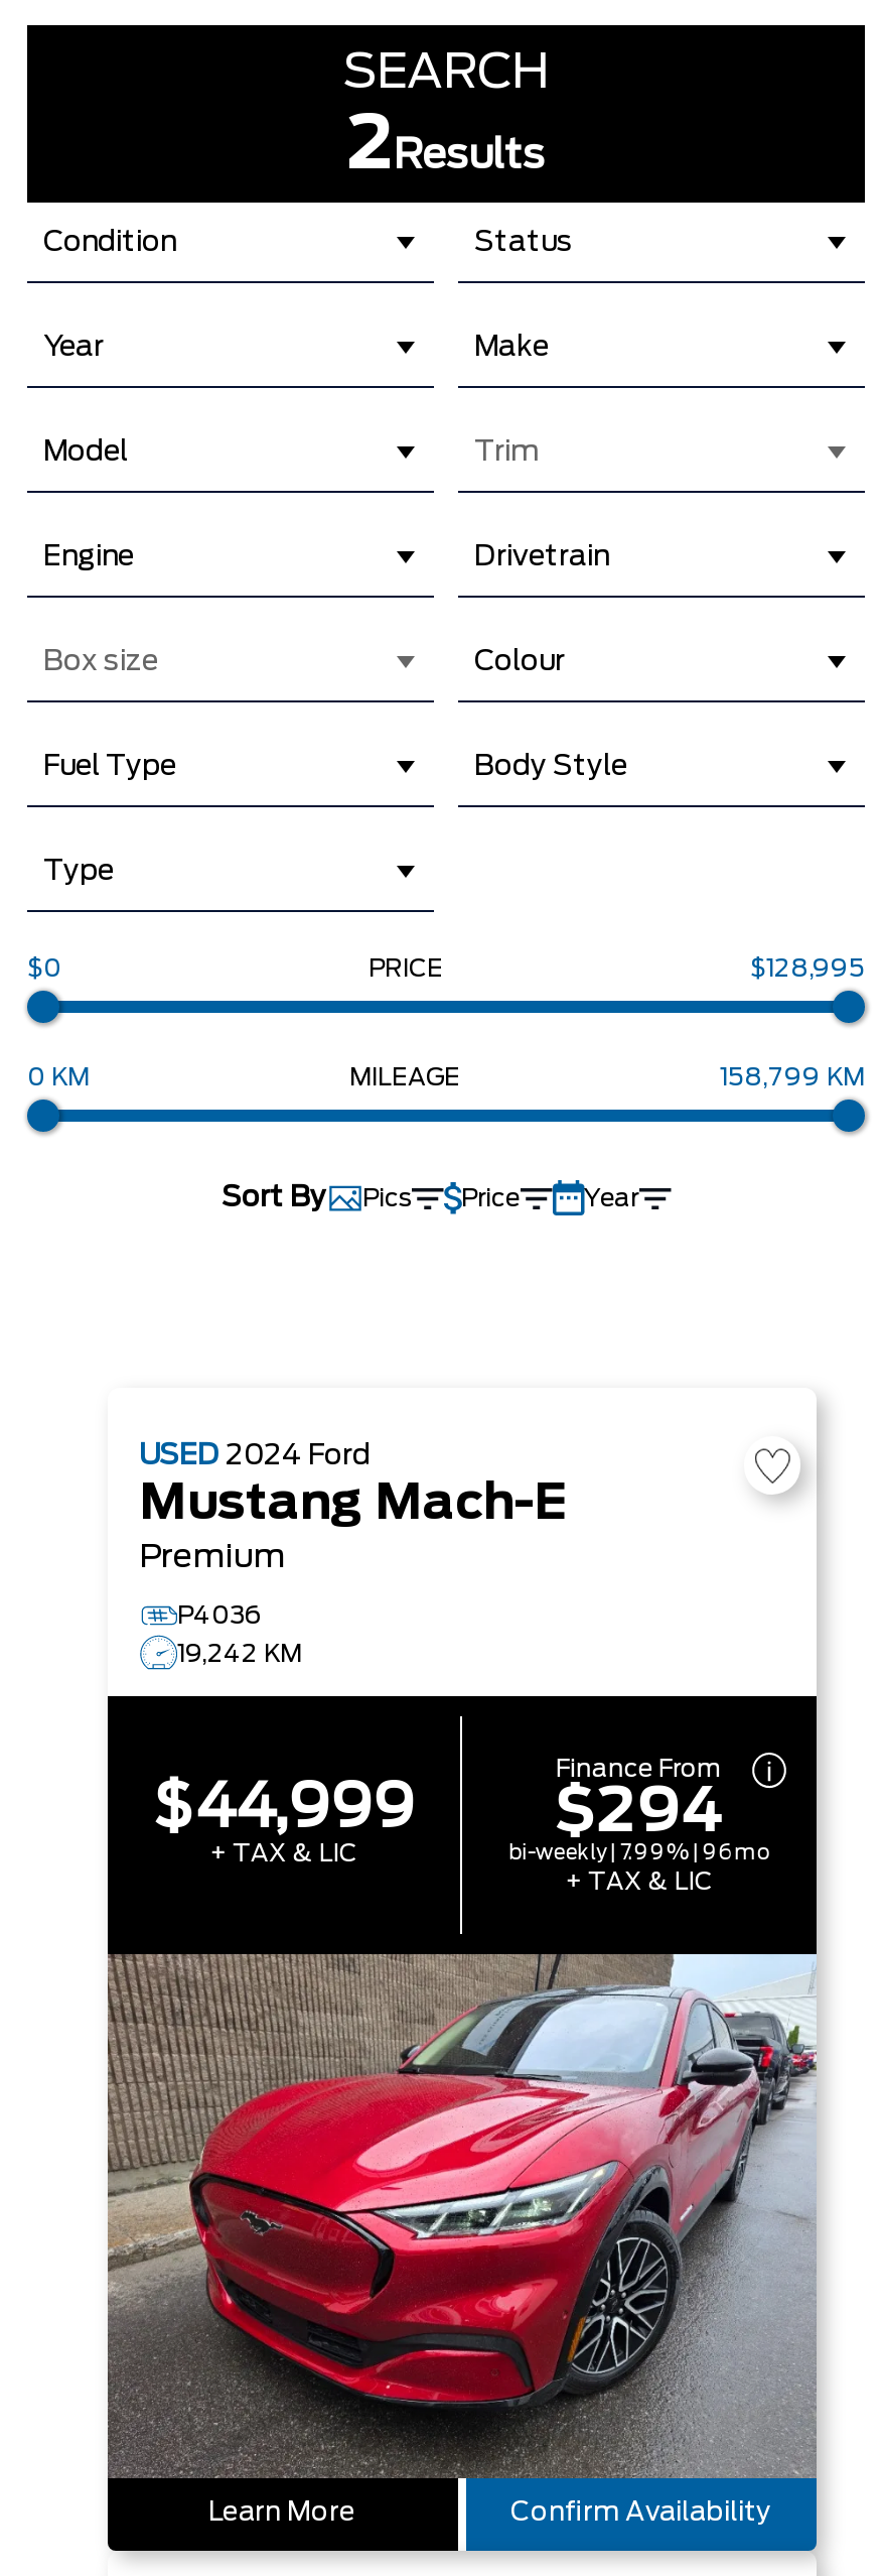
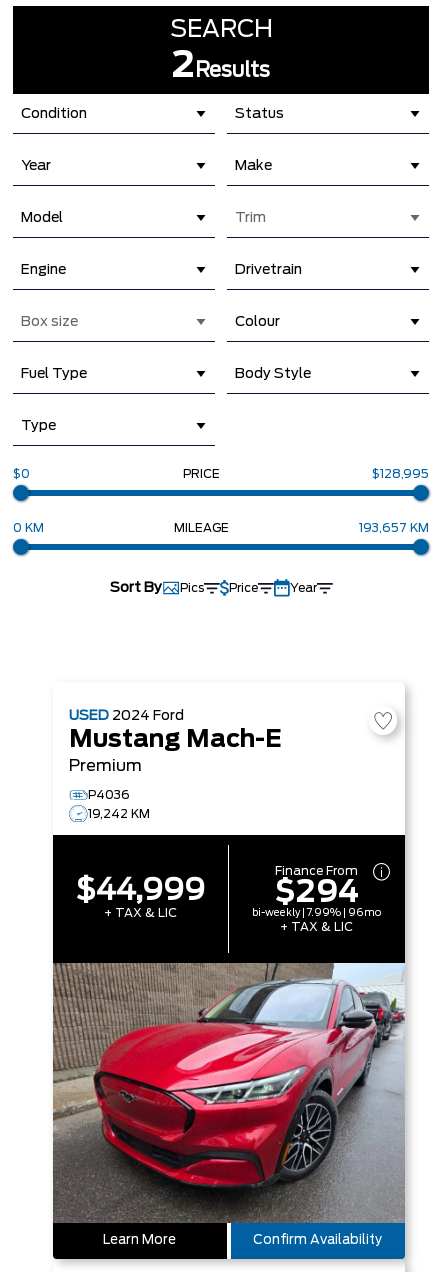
- 158,799 KM
+ 193,657 KM
